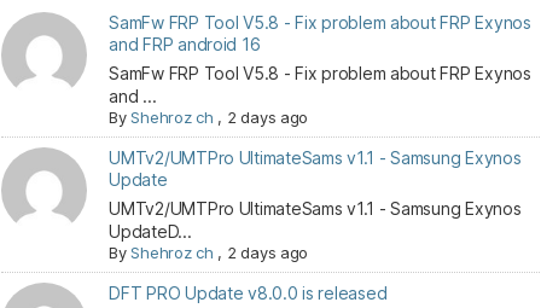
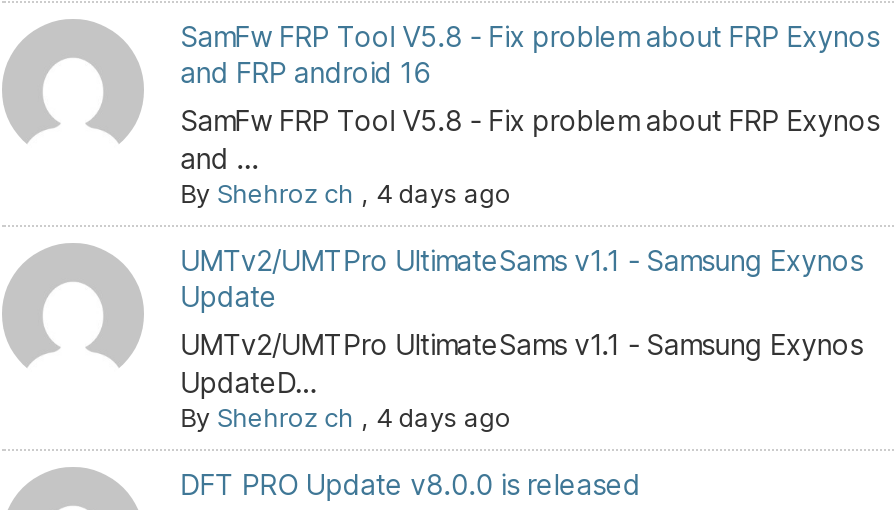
- By Shehroz ch, 2 days ago
+ By Shehroz ch, 4 days ago

- By Shehroz ch, 2 days ago
+ By Shehroz ch, 4 days ago
